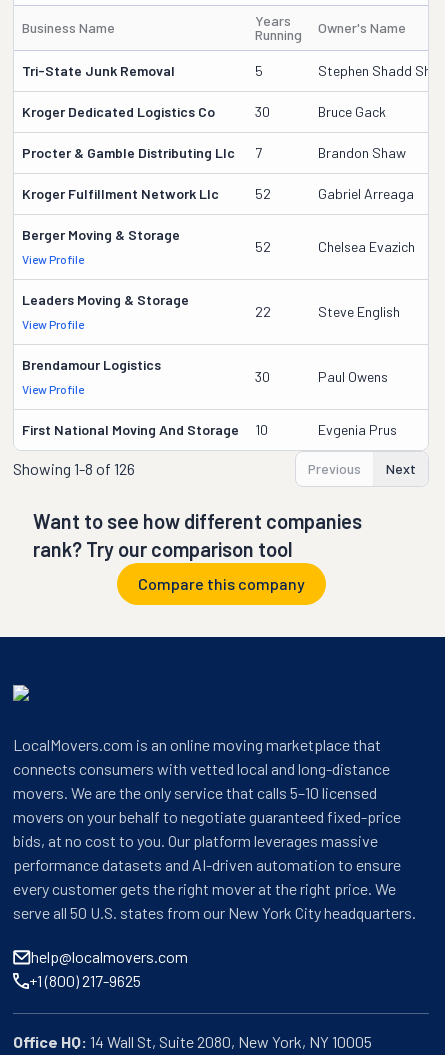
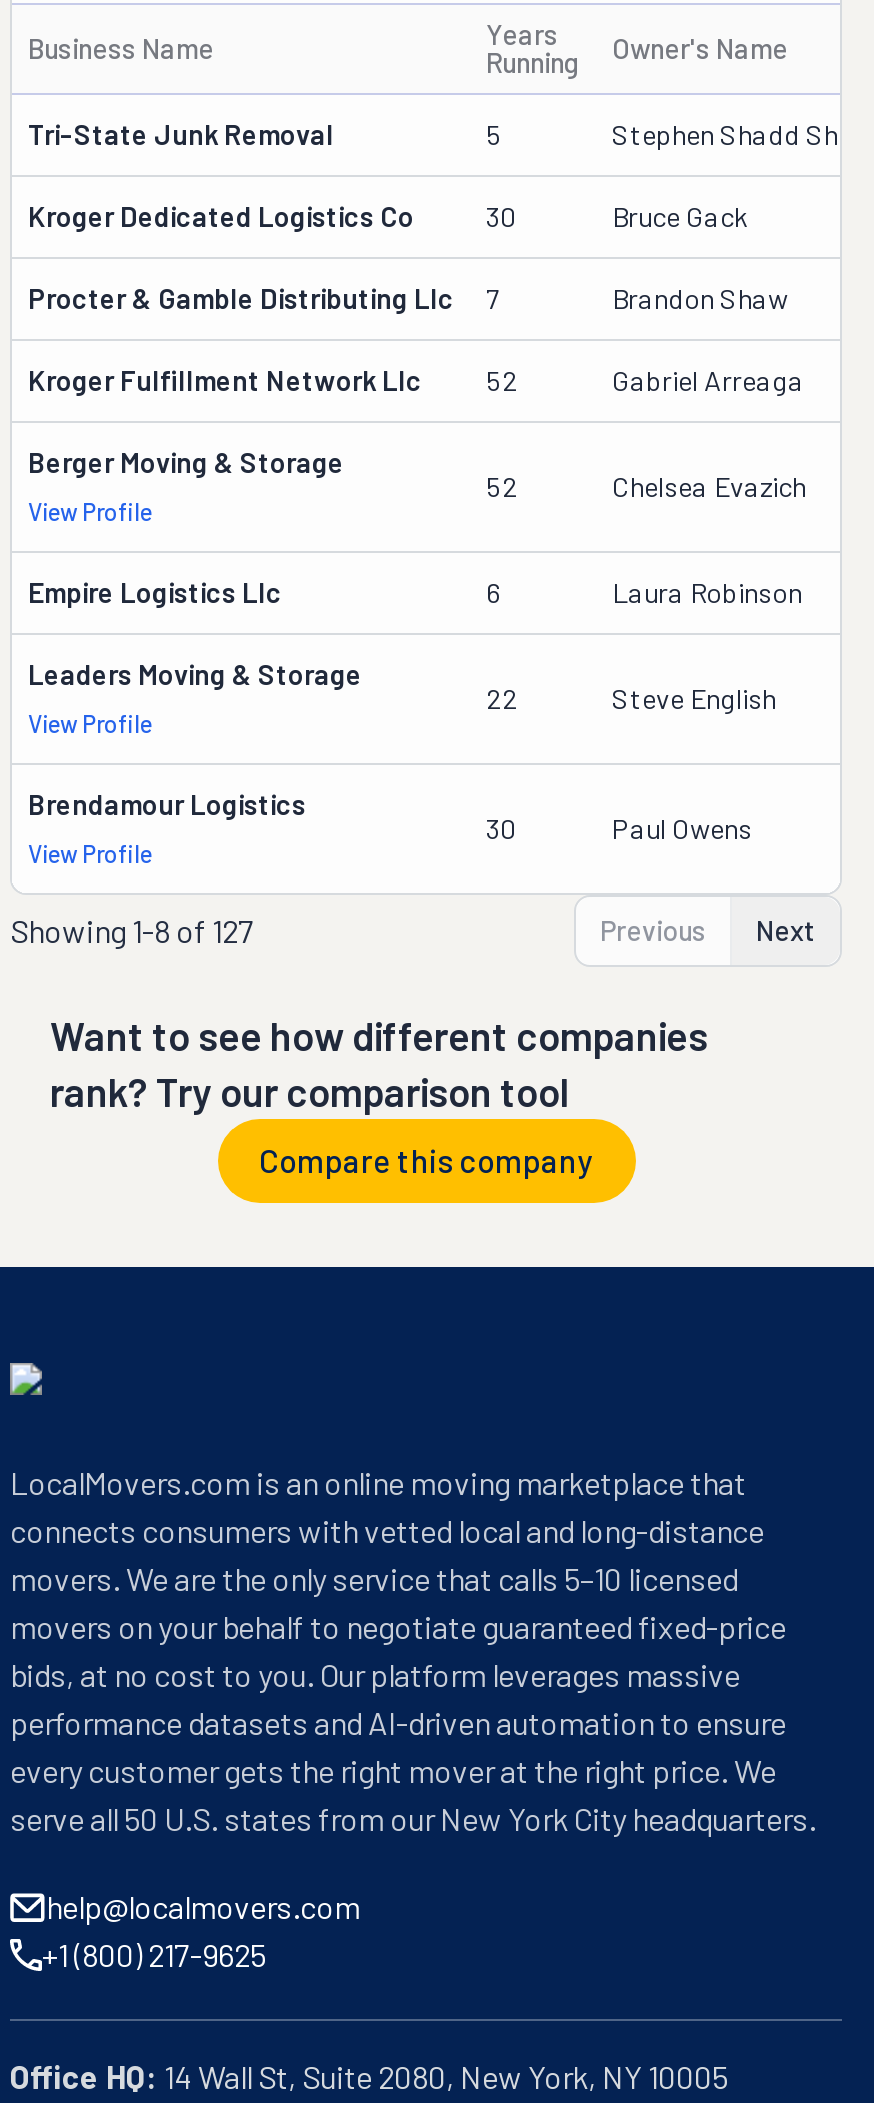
+ Empire Logistics Llc
+ 6
+ Laura Robinson

moved down: Leaders Moving & Storage | View Profile | 22 | Steve English | Brendamour Logistics | View Profile | 30 | Paul Owens

- First National Moving And Storage
- 10
- Evgenia Prus
- Showing 1-8 of 126
+ Showing 1-8 of 127
